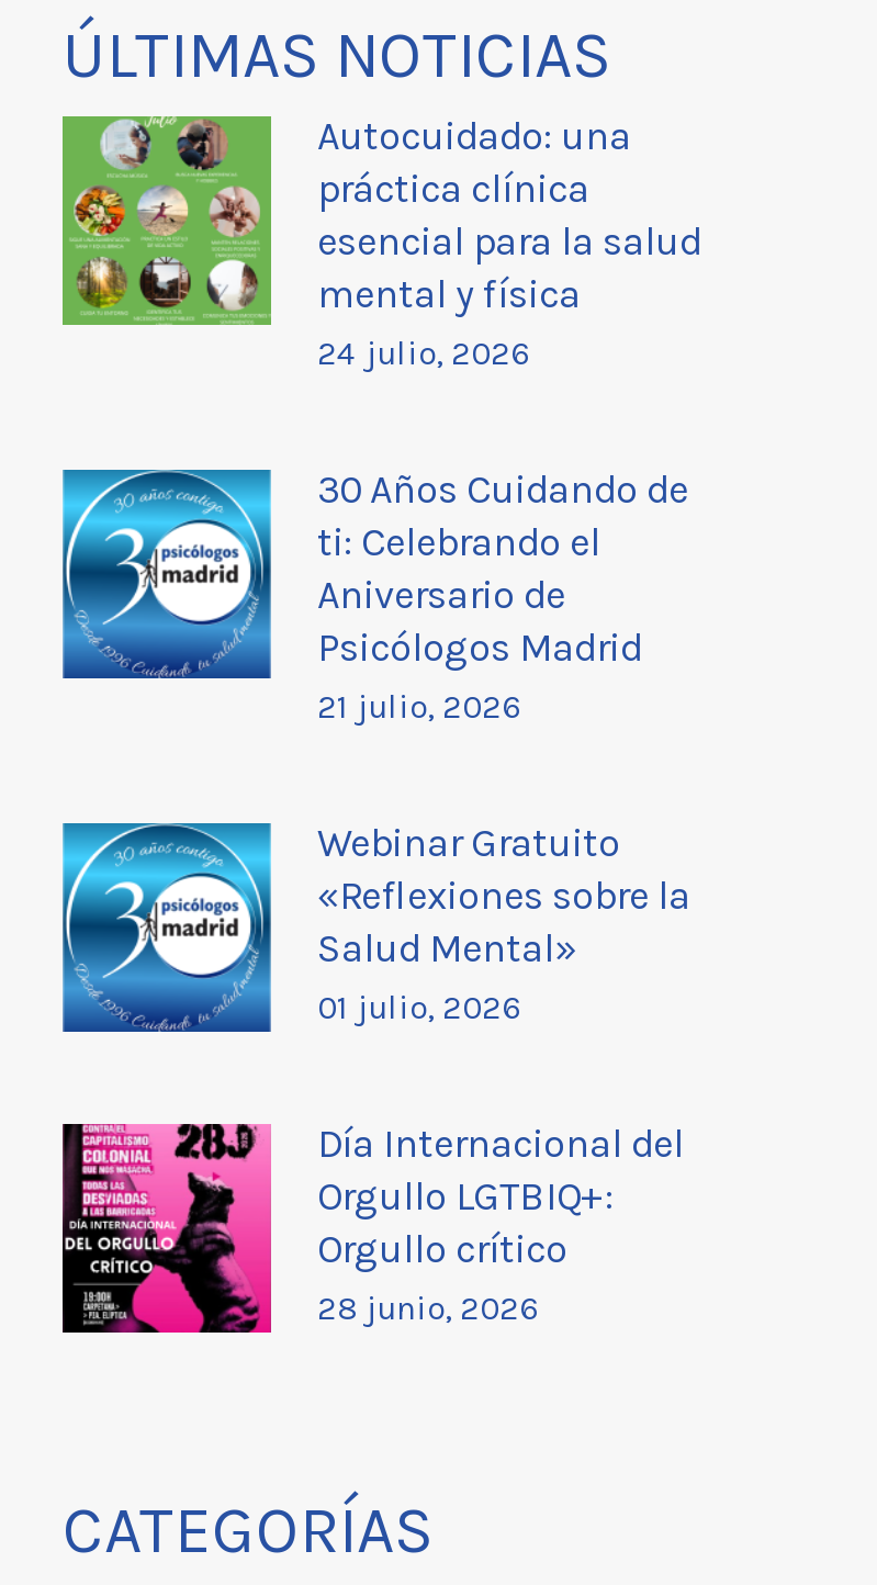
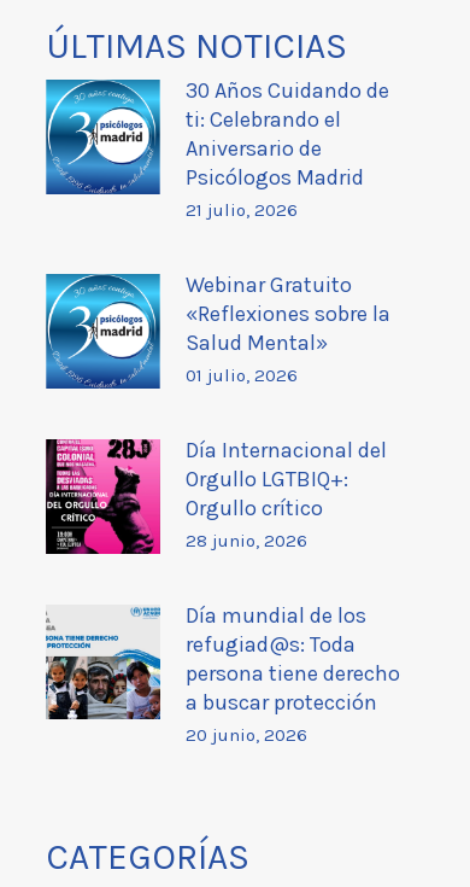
- [image]
- Autocuidado: una
- práctica clínica
- esencial para la salud
- mental y física
- 24 julio, 2026

moved up: [image] | 30 Años Cuidando de | ti: Celebrando el | ... | Orgullo crítico | 28 junio, 2026

+ [image]
+ Día mundial de los
+ refugiad@s: Toda
+ persona tiene derecho
+ a buscar protección
+ 20 junio, 2026
